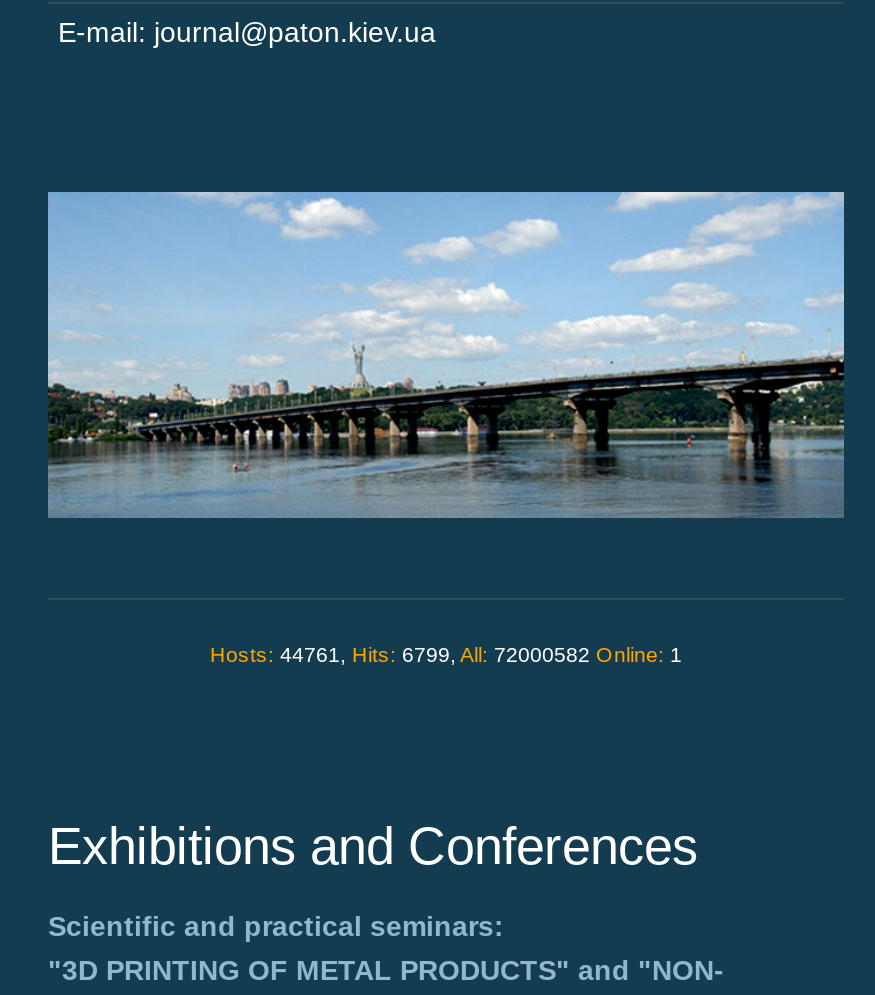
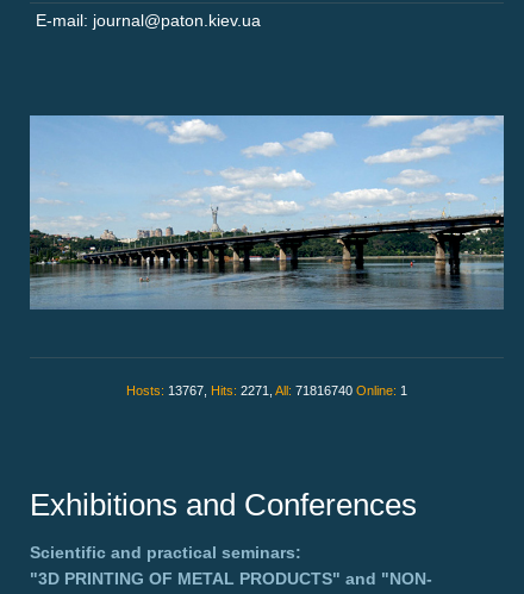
- Hosts: 44761, Hits: 6799, All: 72000582 Online: 1
+ Hosts: 13767, Hits: 2271, All: 71816740 Online: 1
